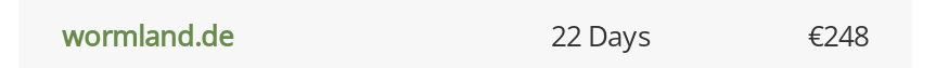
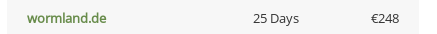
- 22 Days
+ 25 Days
